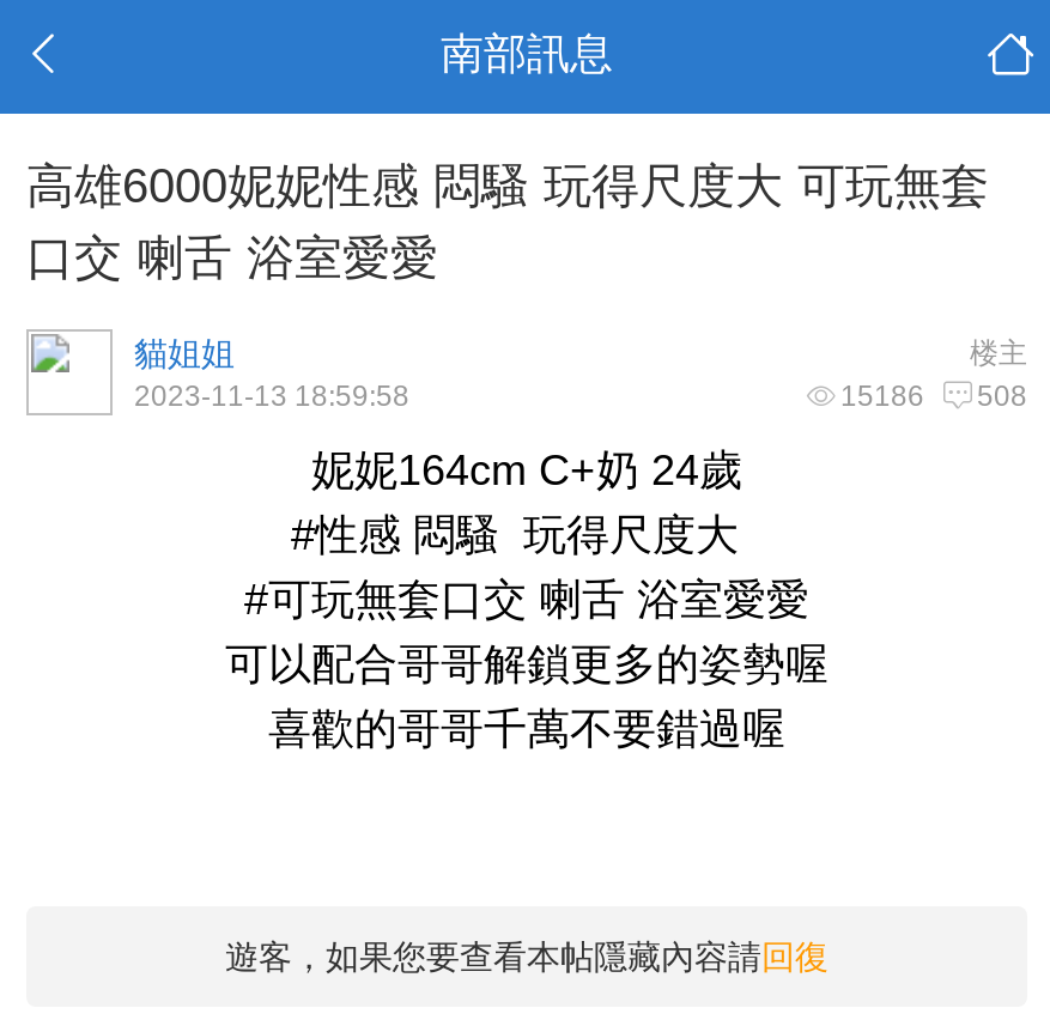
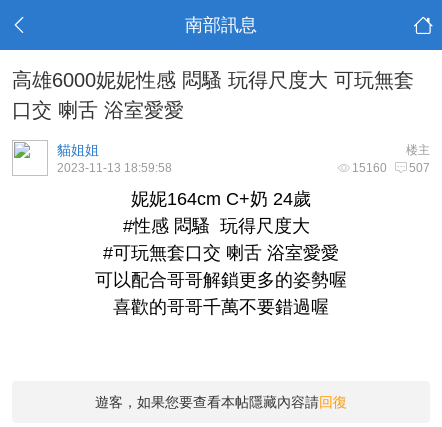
- 15186
+ 15160

- 508
+ 507
